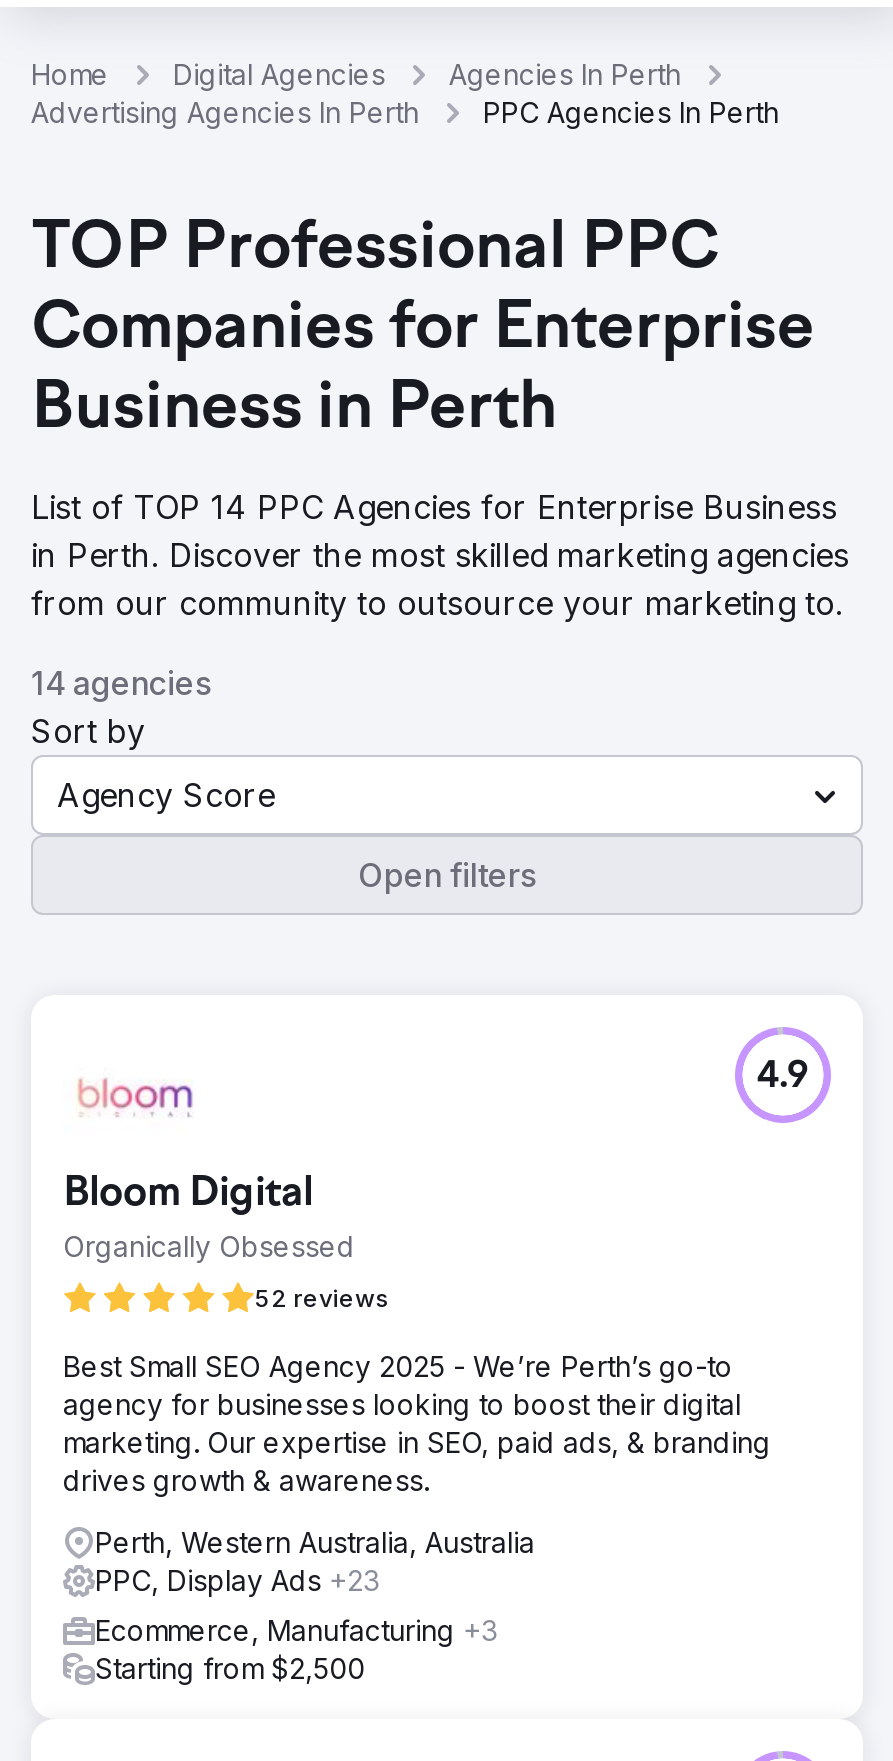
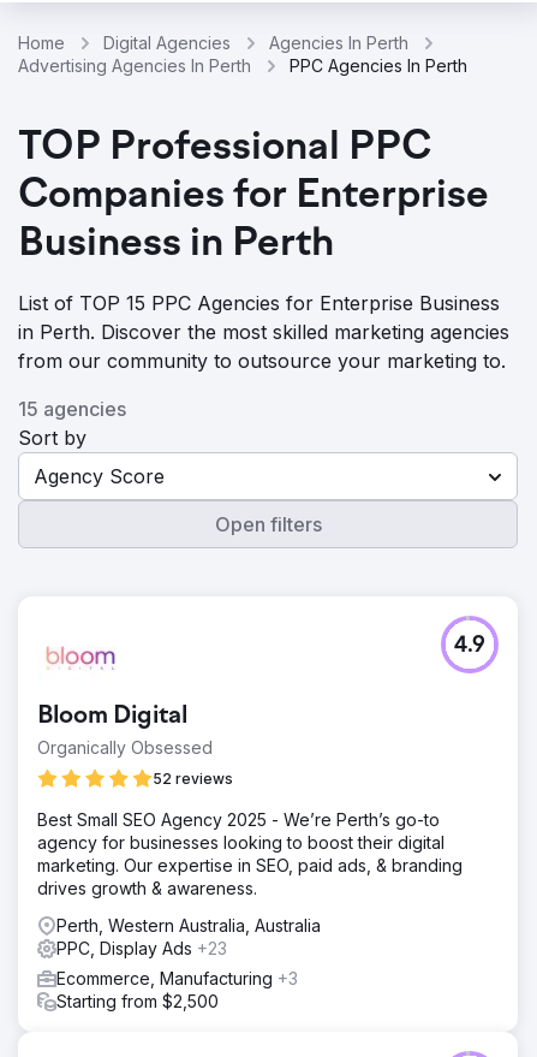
- List of TOP 14 PPC Agencies for Enterprise Business
+ List of TOP 15 PPC Agencies for Enterprise Business

- 14 agencies
+ 15 agencies
